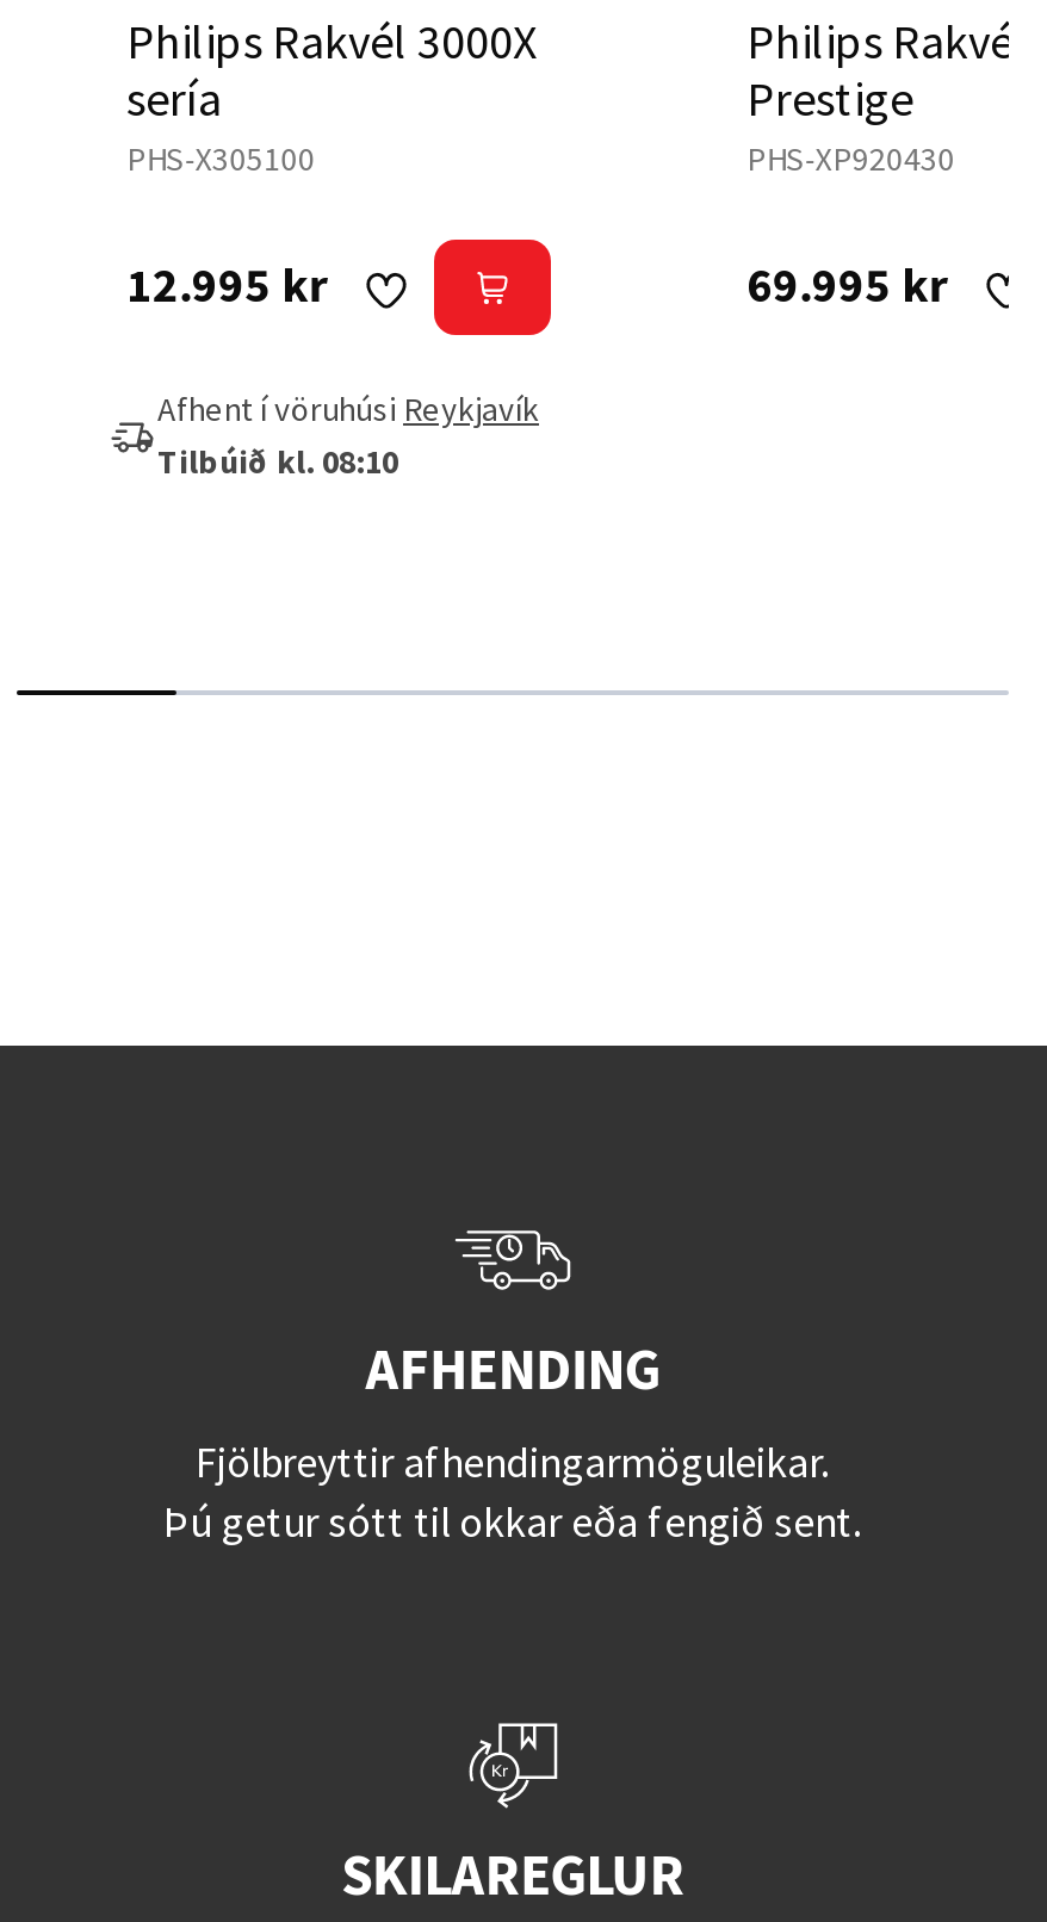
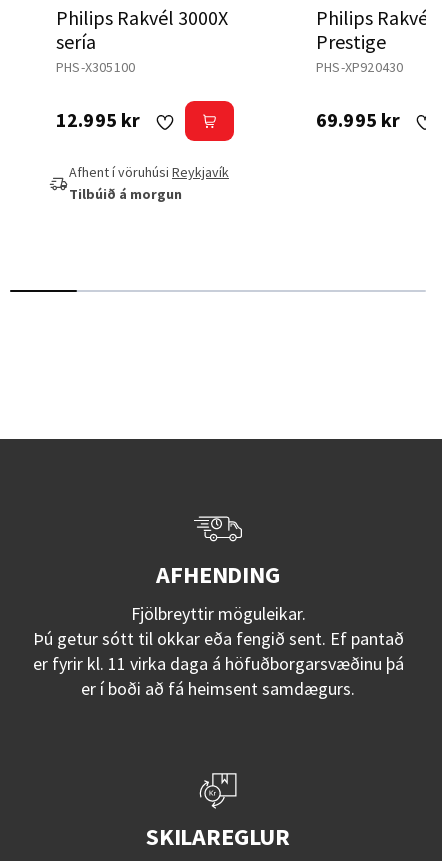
- Tilbúið kl. 08:10
+ Tilbúið á morgun

- Fjölbreyttir afhendingarmöguleikar.
- Þú getur sótt til okkar eða fengið sent.
+ Fjölbreyttir möguleikar.
+ Þú getur sótt til okkar eða fengið sent. Ef pantað
+ er fyrir kl. 11 virka daga á höfuðborgarsvæðinu þá
+ er í boði að fá heimsent samdægurs.
